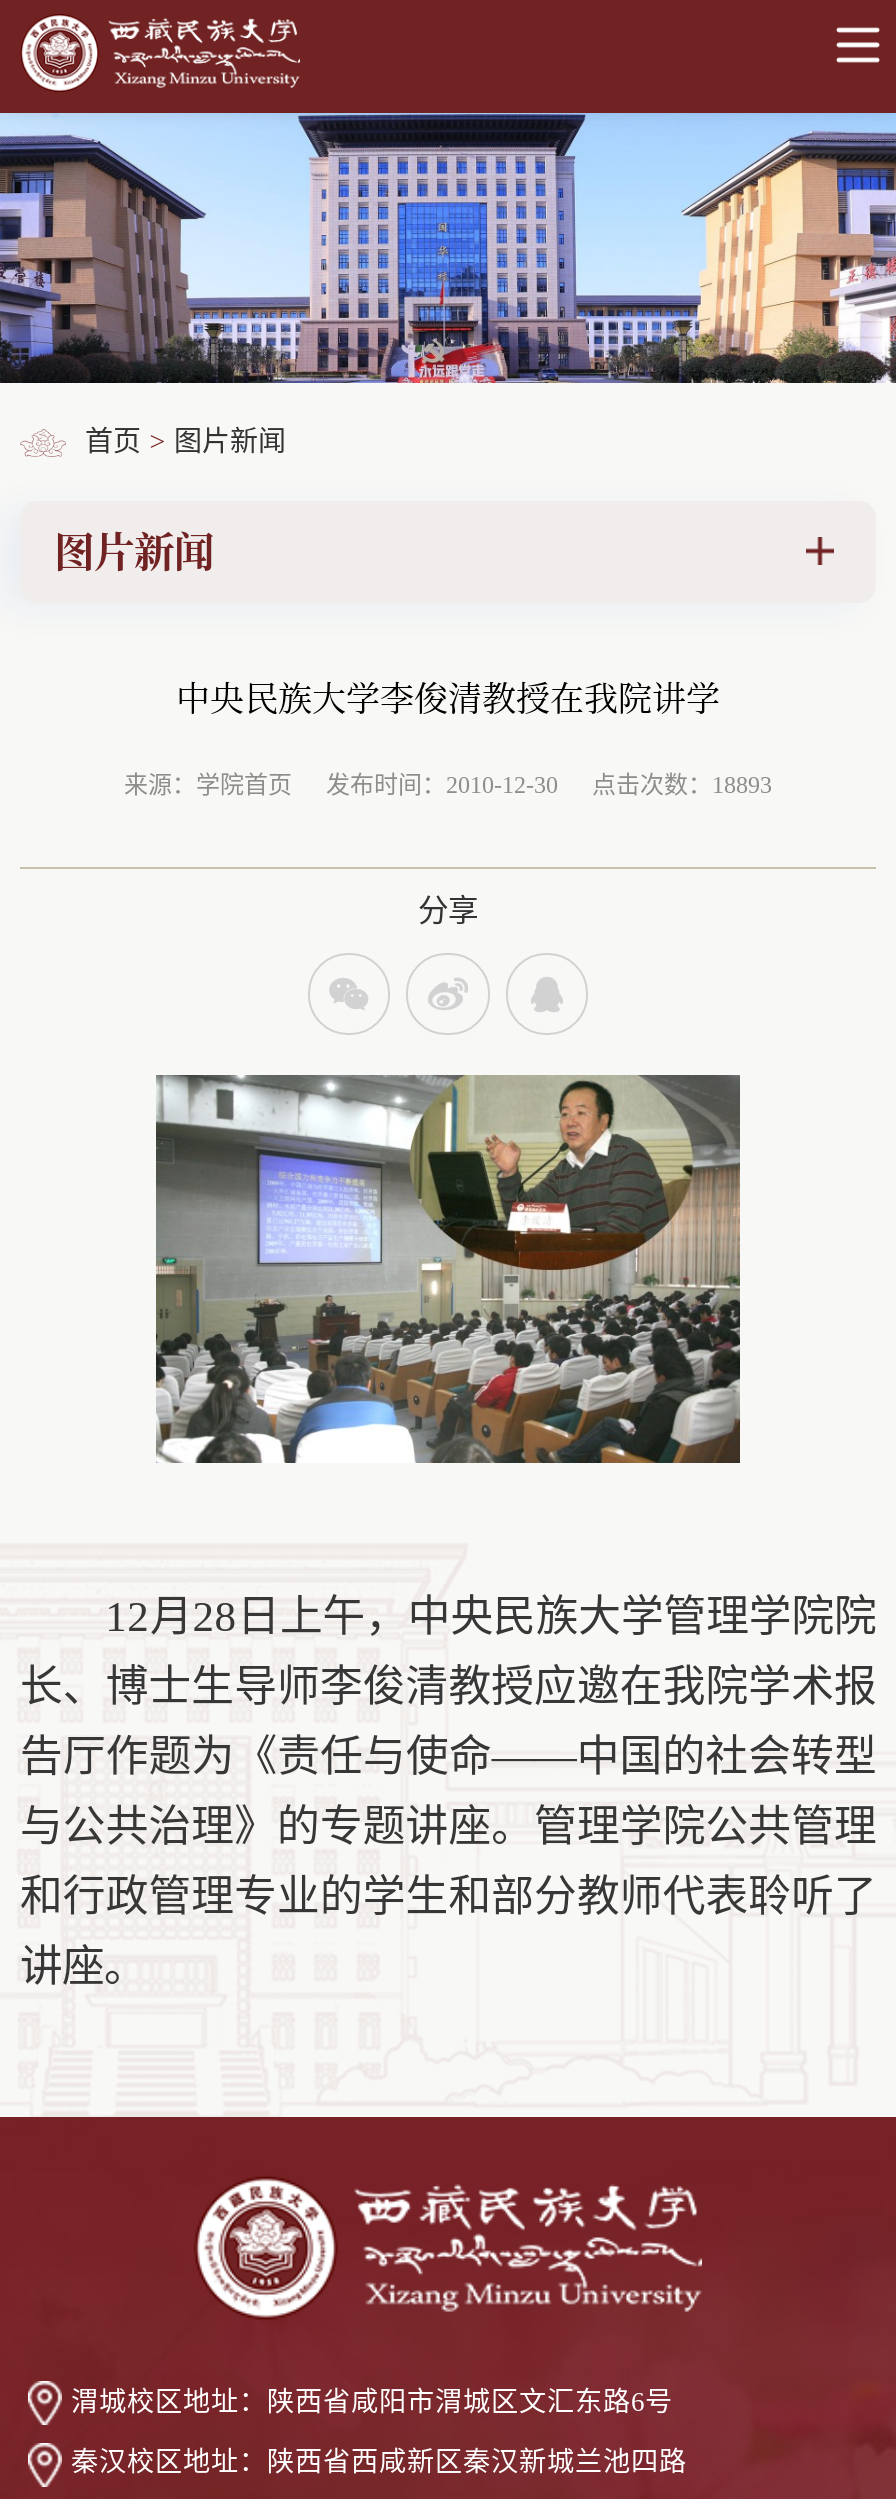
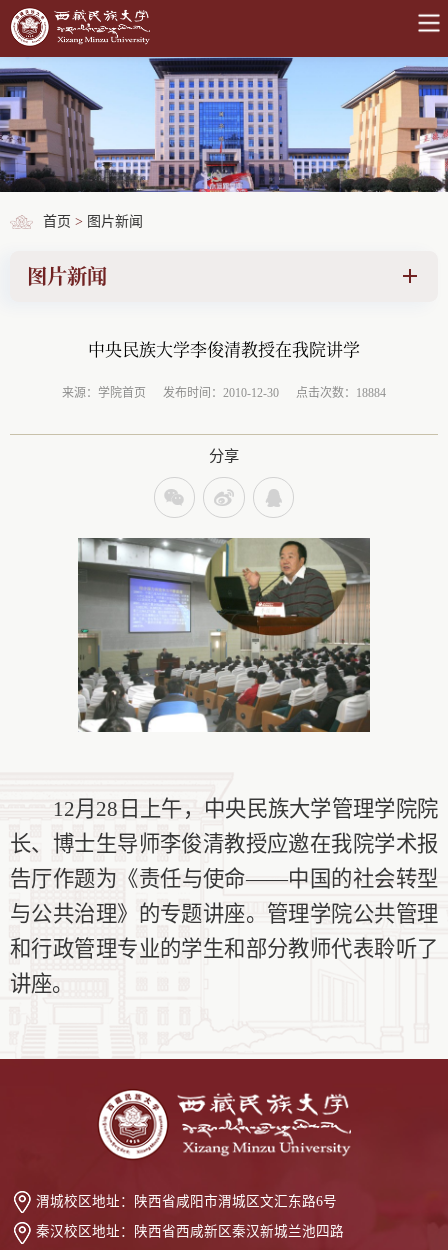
- 来源：学院首页 发布时间：2010-12-30 点击次数：18893
+ 来源：学院首页 发布时间：2010-12-30 点击次数：18884
